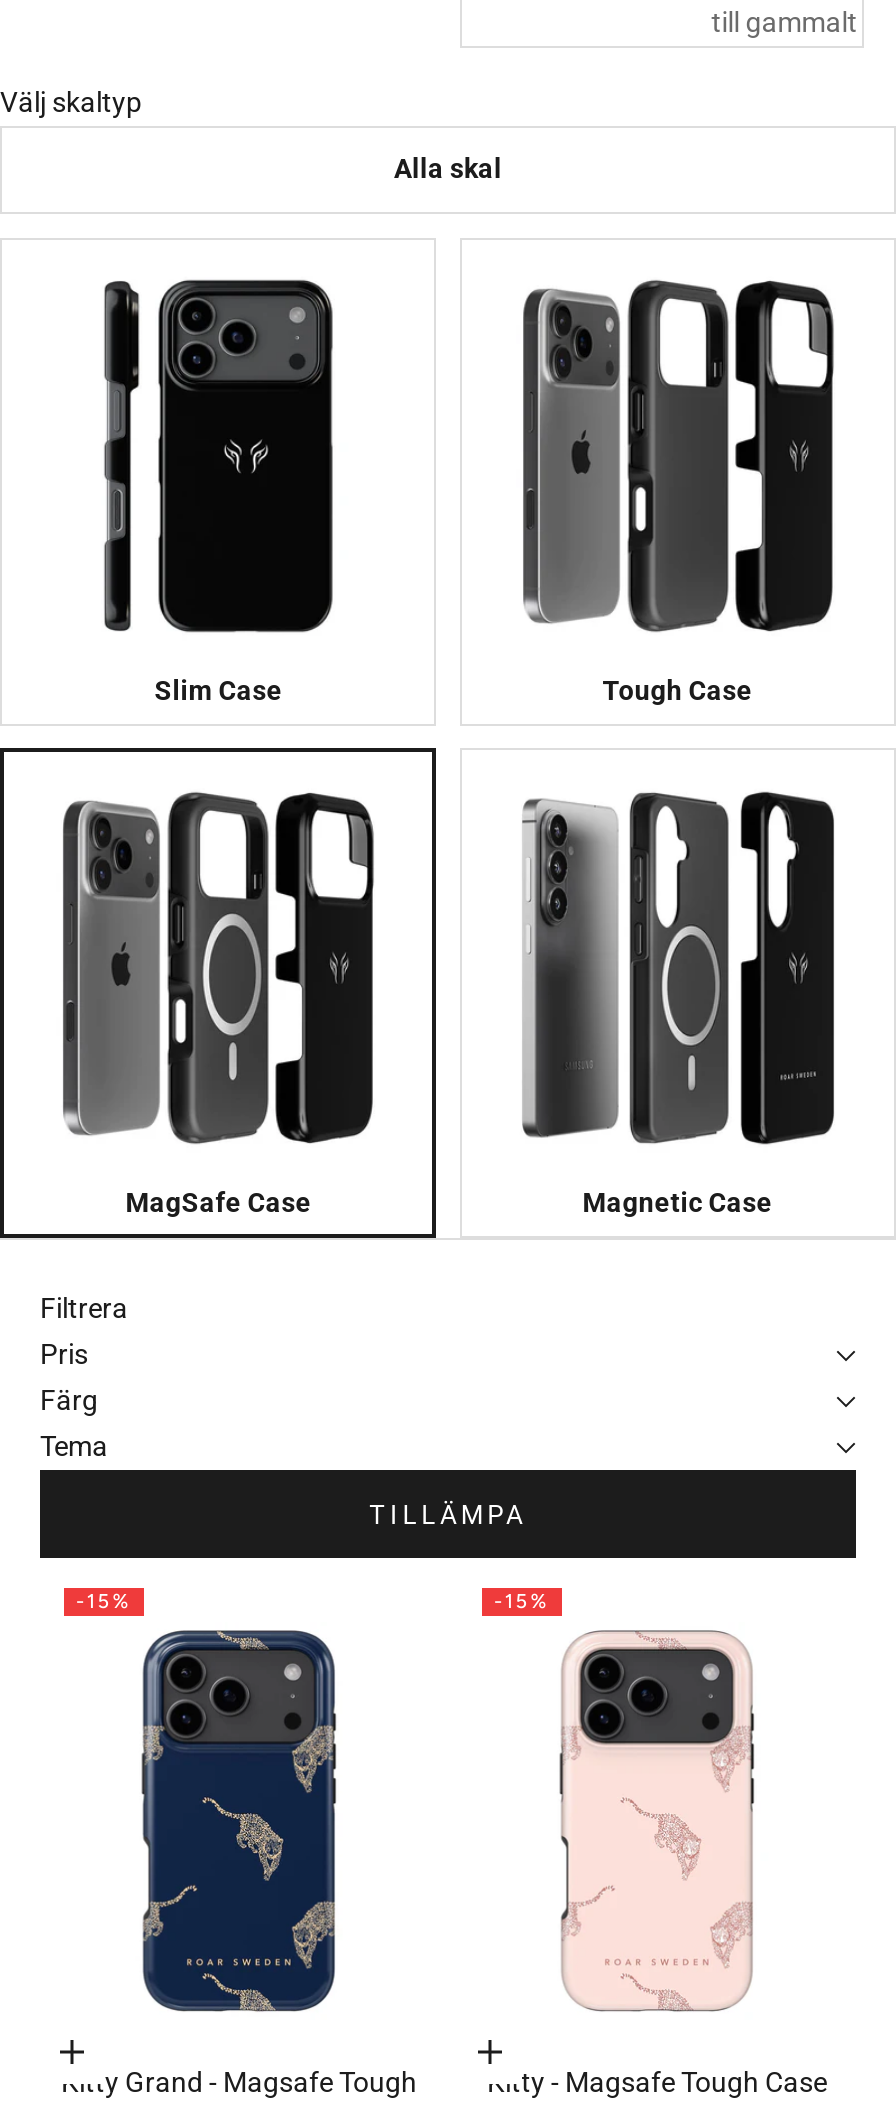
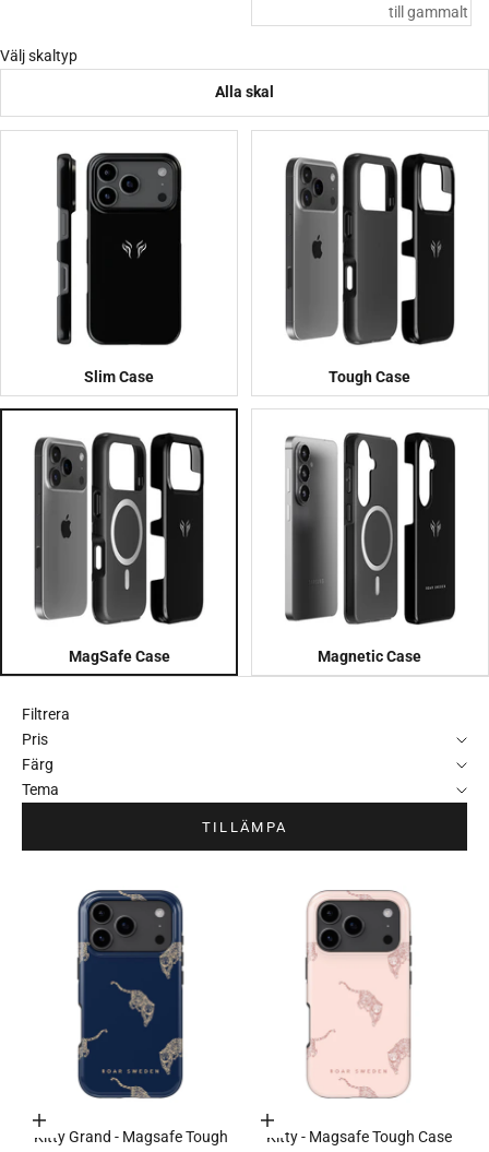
- -15%

- -15%
